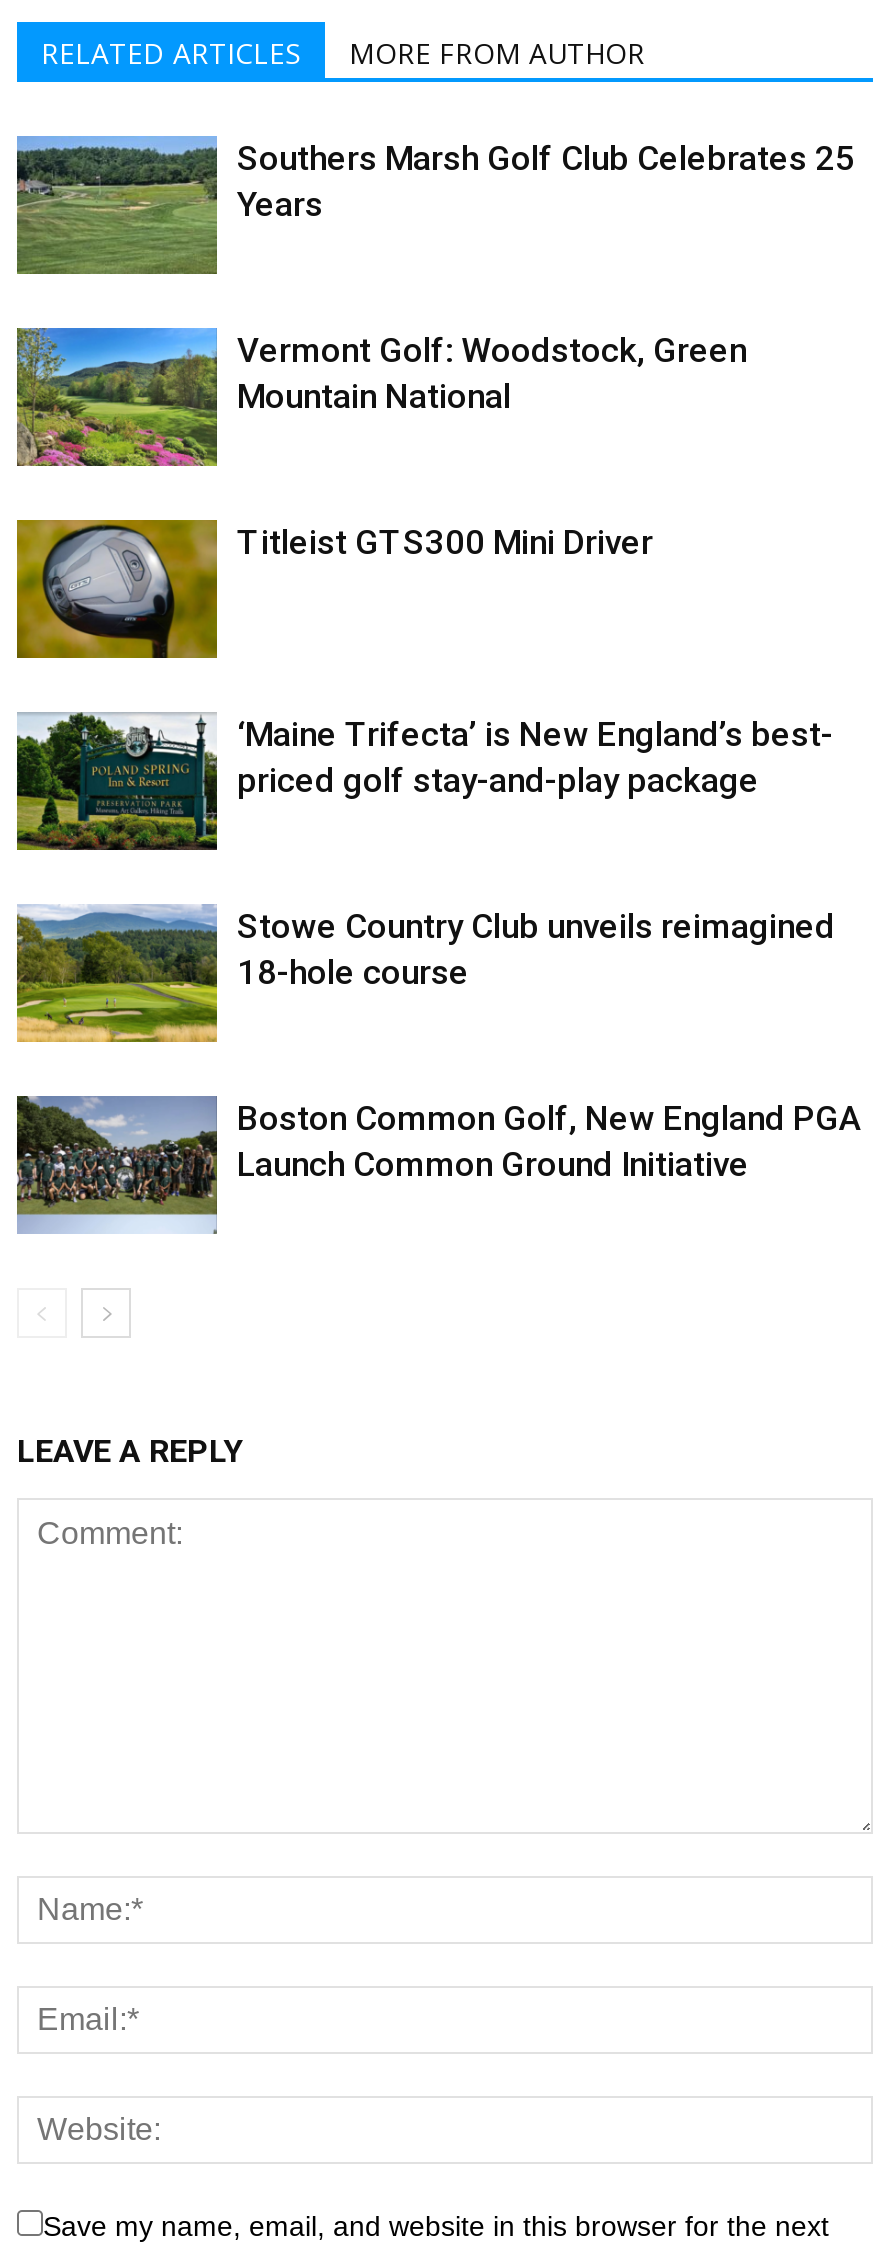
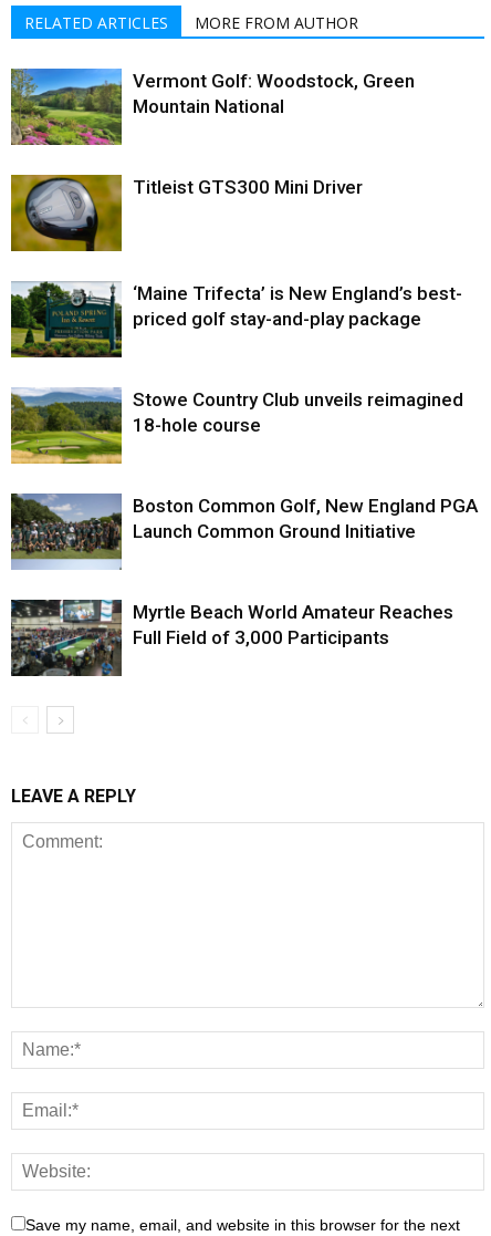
- [image]
- Southers Marsh Golf Club Celebrates 25
- Years

moved up: [image] | Vermont Golf: Woodstock, Green | Mountain National | ... | Boston Common Golf, New England PGA | Launch Common Ground Initiative

+ [image]
+ Myrtle Beach World Amateur Reaches
+ Full Field of 3,000 Participants
